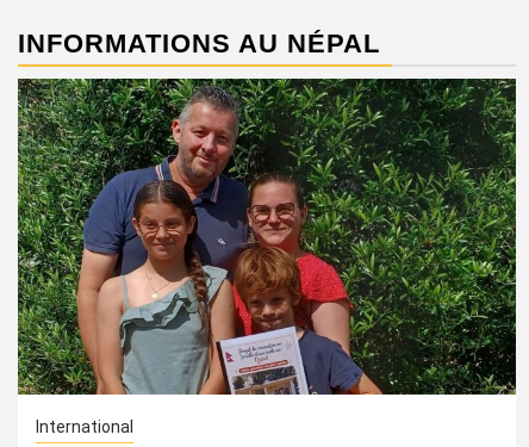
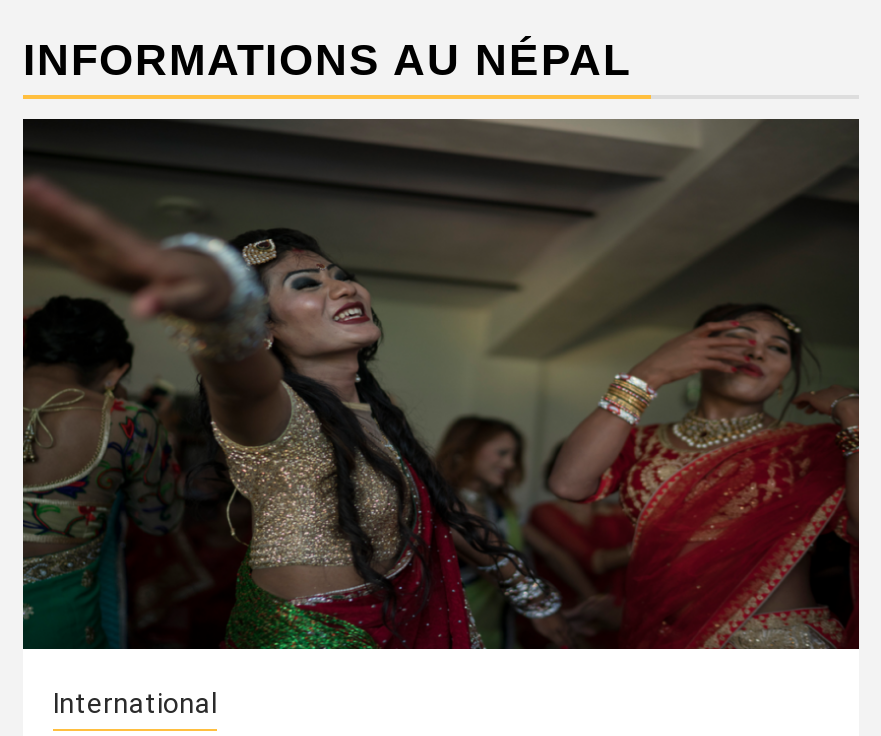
- [image]
+ [image]
